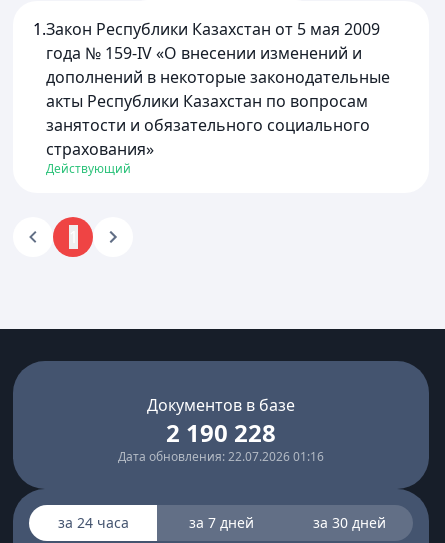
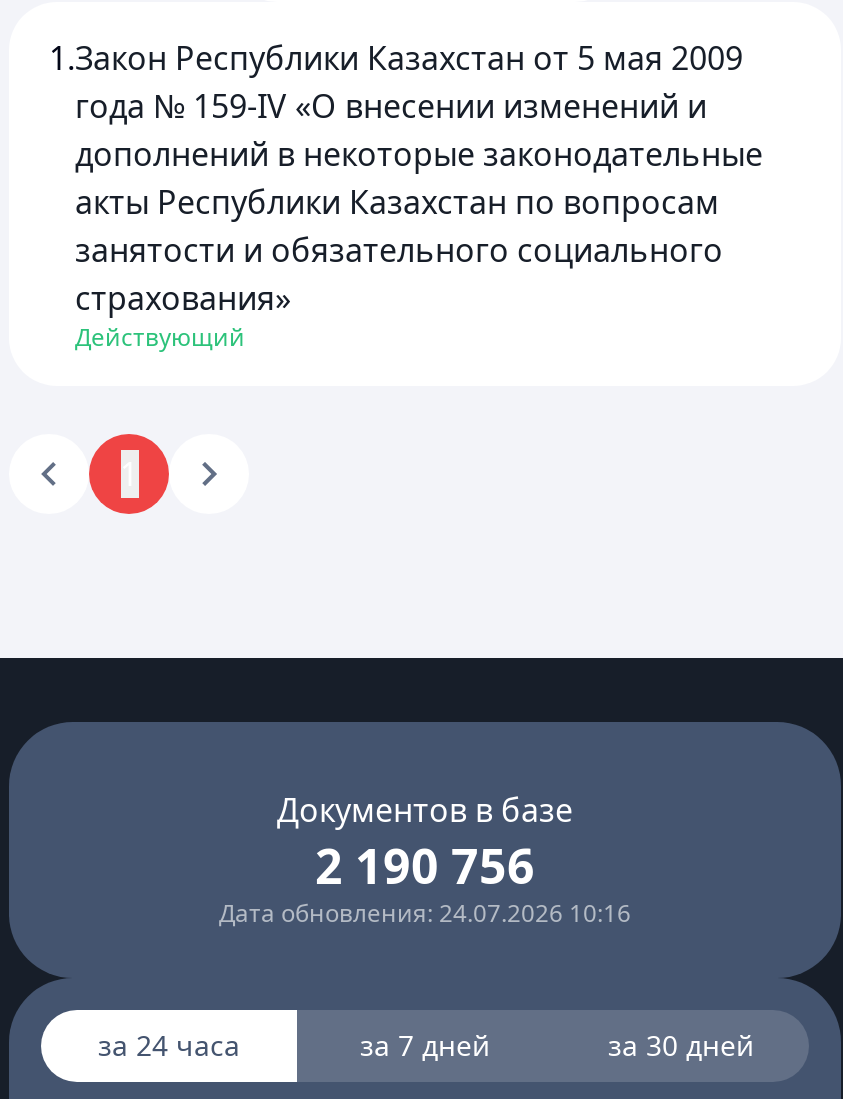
- 2 190 228
+ 2 190 756

- Дата обновления: 22.07.2026 01:16
+ Дата обновления: 24.07.2026 10:16
